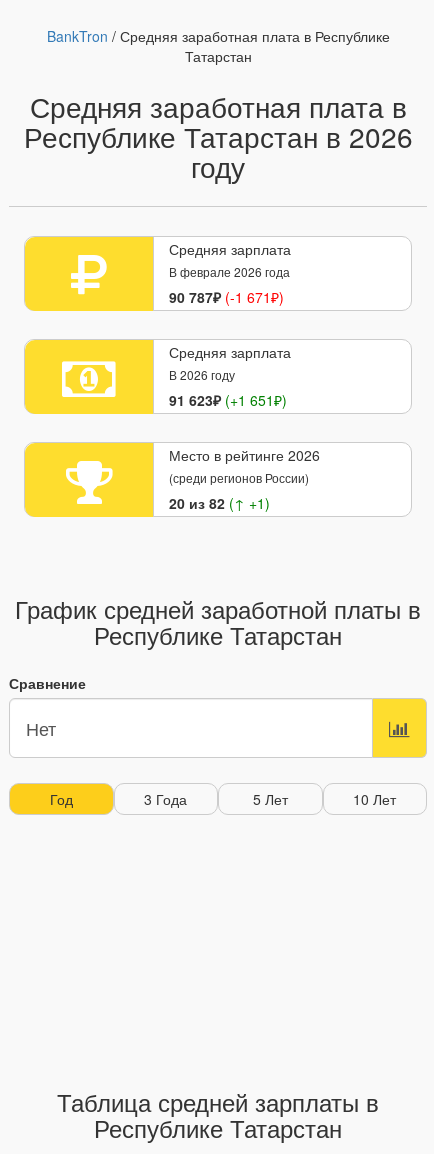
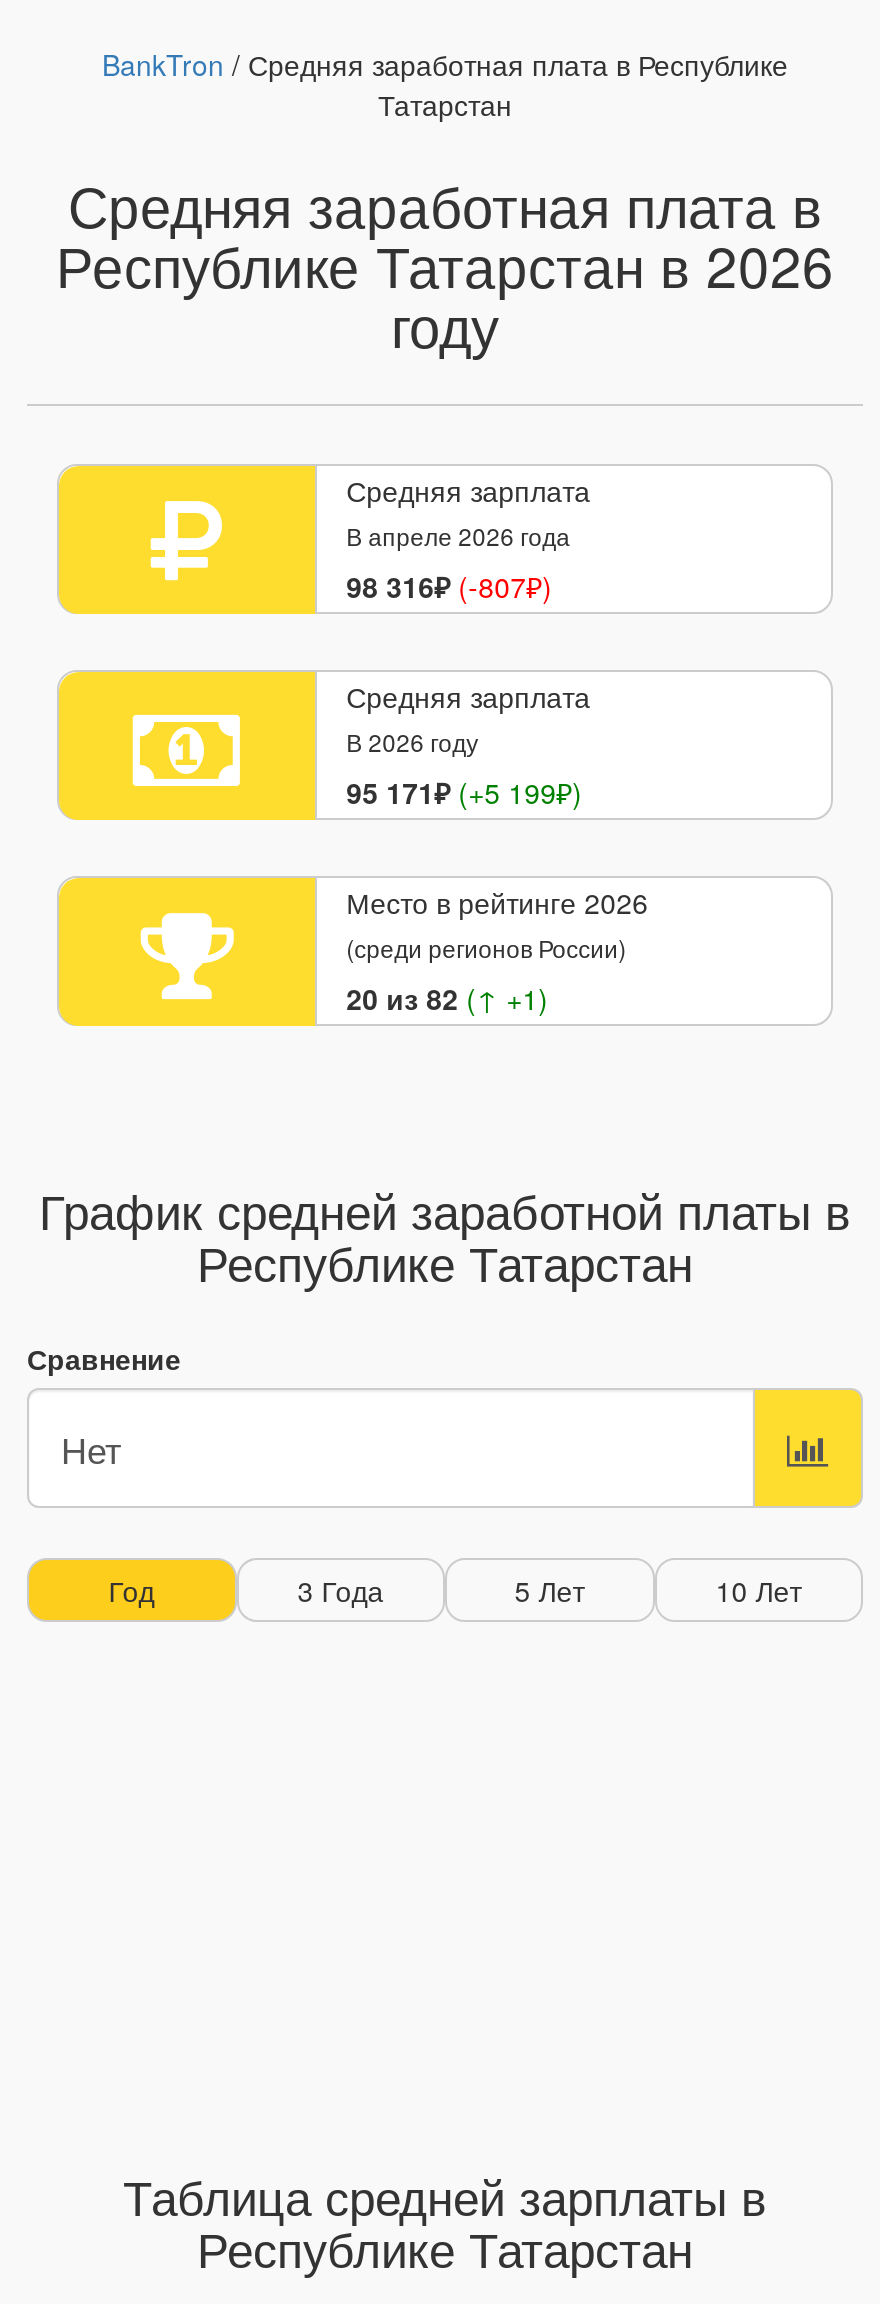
- В феврале 2026 года
- 90 787₽ (-1 671₽)
+ В апреле 2026 года
+ 98 316₽ (-807₽)

- 91 623₽ (+1 651₽)
+ 95 171₽ (+5 199₽)
